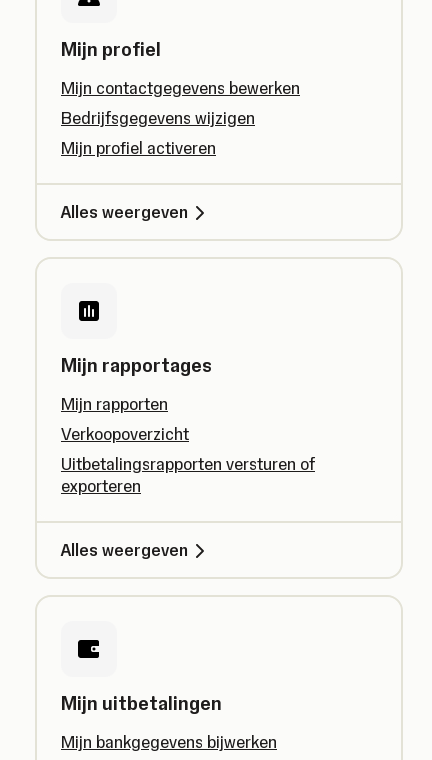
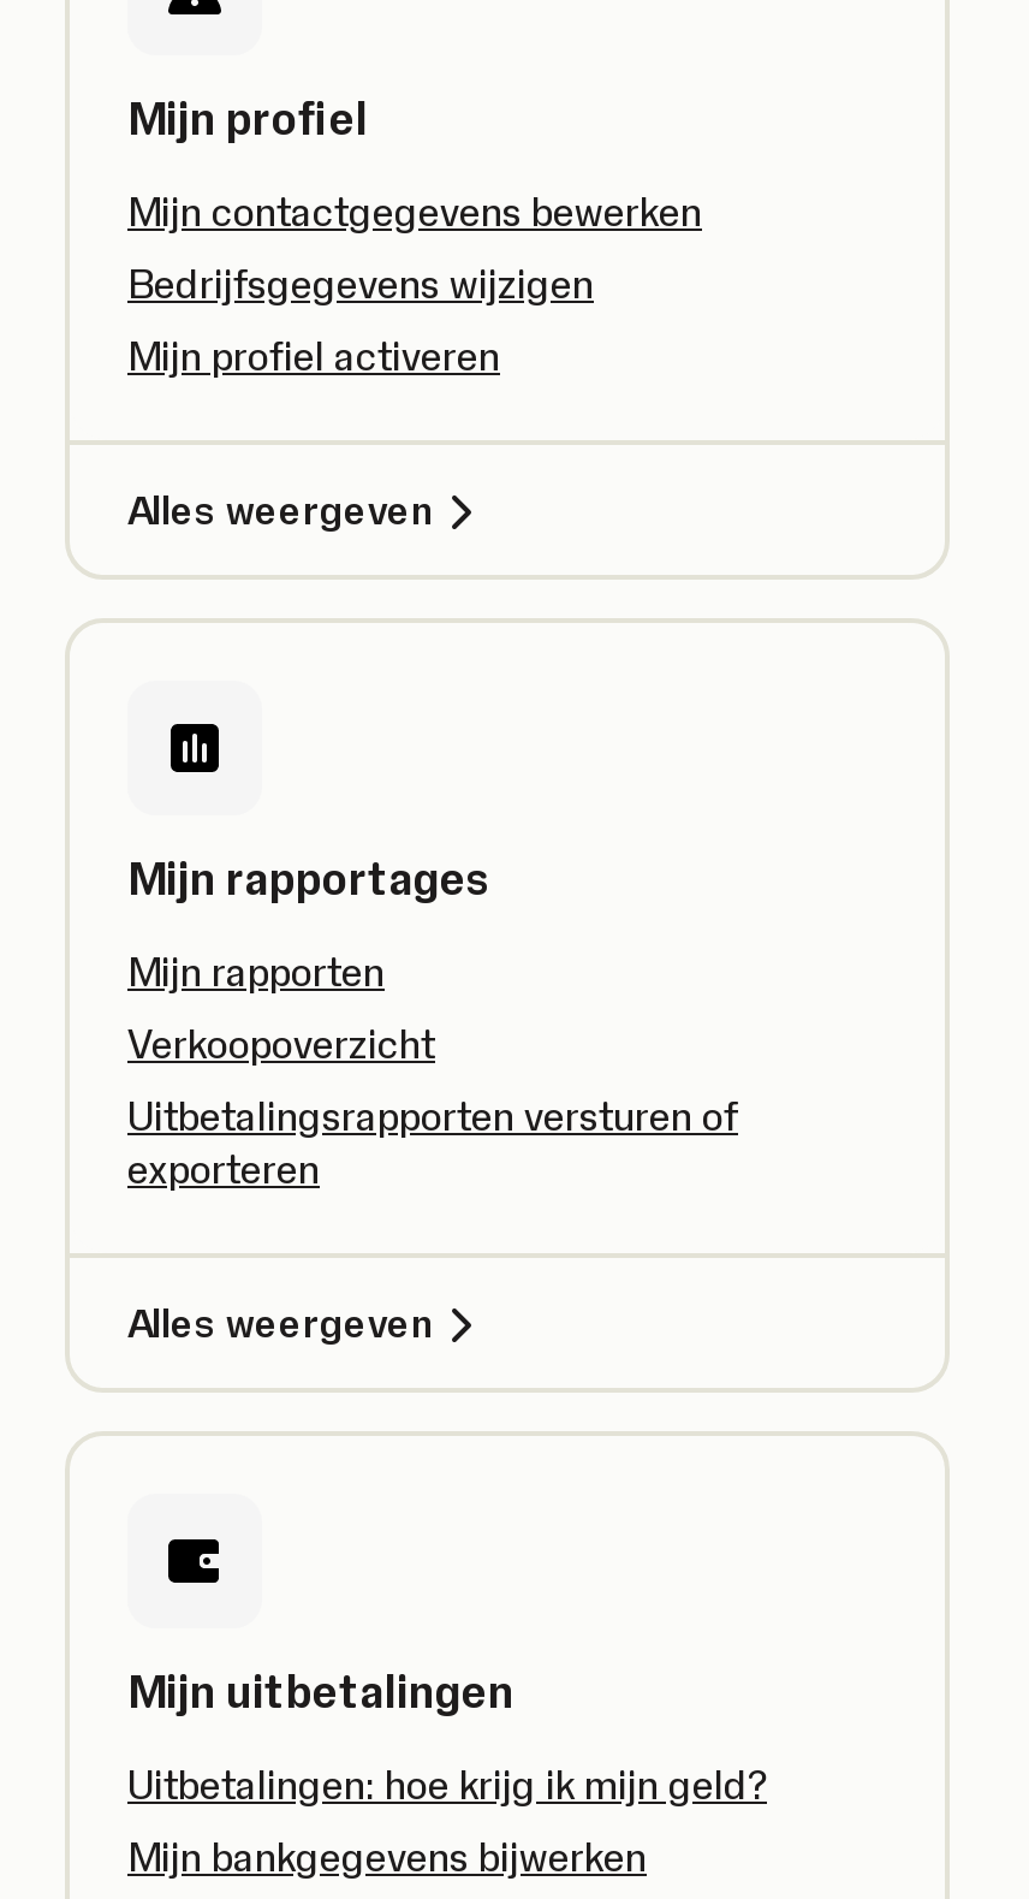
+ Uitbetalingen: hoe krijg ik mijn geld?
